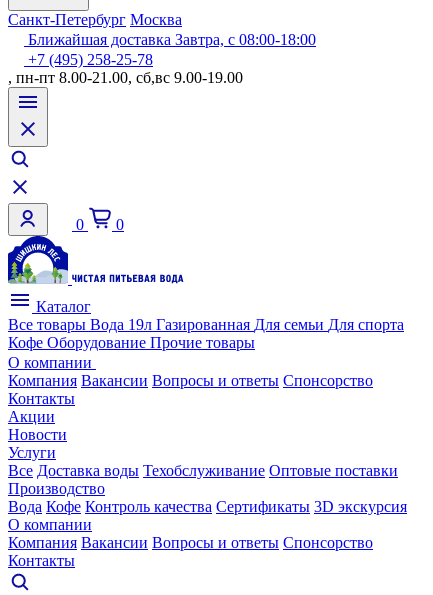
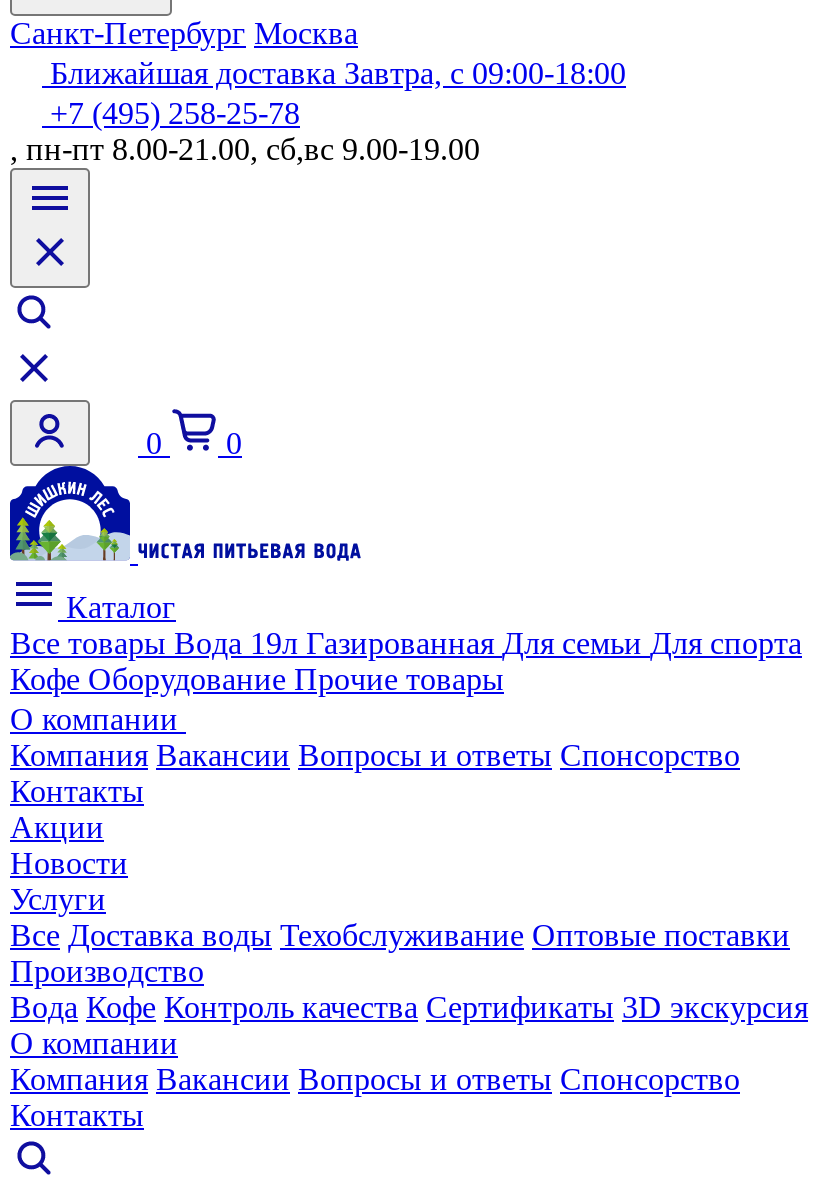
- Ближайшая доставка Завтра, с 08:00-18:00
+ Ближайшая доставка Завтра, с 09:00-18:00
